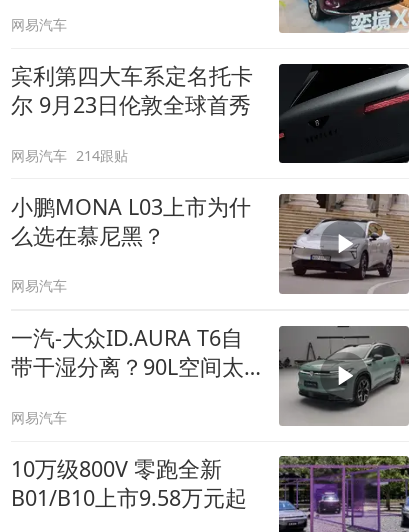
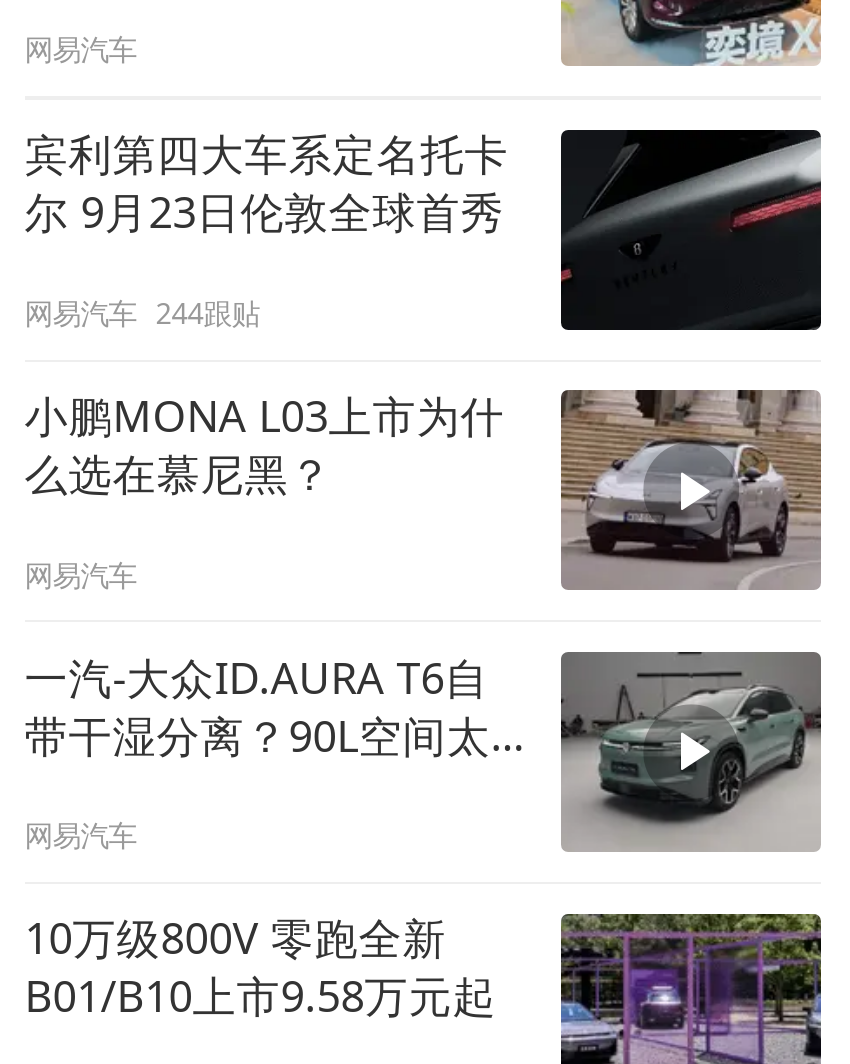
- 网易汽车 214跟贴
+ 网易汽车 244跟贴
